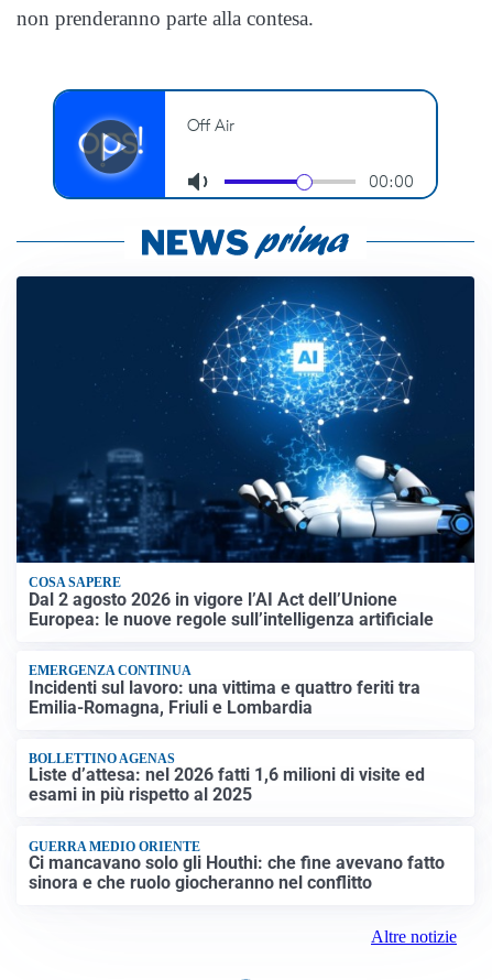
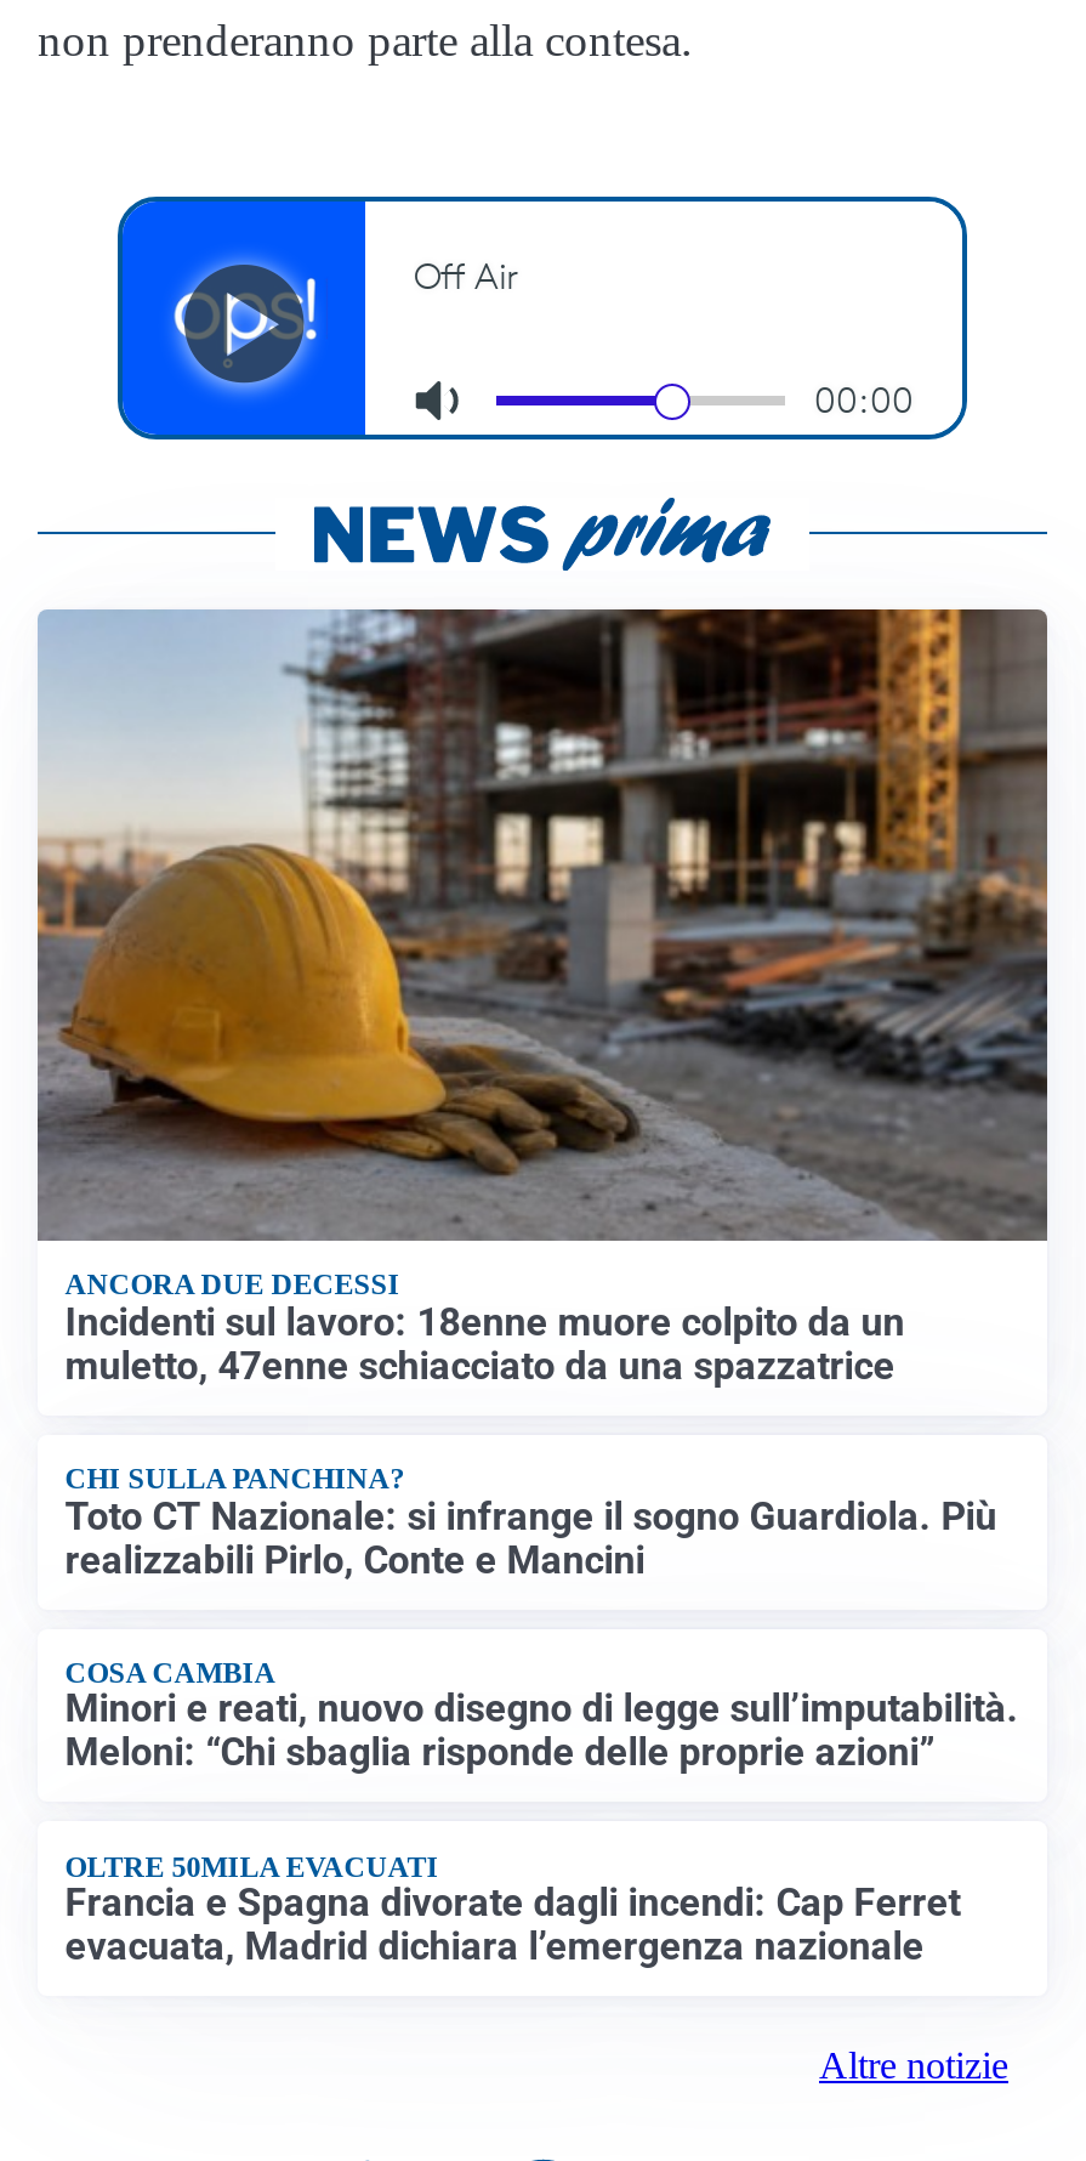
- [image]
- COSA SAPERE
- Dal 2 agosto 2026 in vigore l’AI Act dell’Unione
- Europea: le nuove regole sull’intelligenza artificiale
+ [image]
+ ANCORA DUE DECESSI
+ Incidenti sul lavoro: 18enne muore colpito da un
+ muletto, 47enne schiacciato da una spazzatrice

- EMERGENZA CONTINUA
- Incidenti sul lavoro: una vittima e quattro feriti tra
- Emilia-Romagna, Friuli e Lombardia
+ CHI SULLA PANCHINA?
+ Toto CT Nazionale: si infrange il sogno Guardiola. Più
+ realizzabili Pirlo, Conte e Mancini

- BOLLETTINO AGENAS
- Liste d’attesa: nel 2026 fatti 1,6 milioni di visite ed
- esami in più rispetto al 2025
+ COSA CAMBIA
+ Minori e reati, nuovo disegno di legge sull’imputabilità.
+ Meloni: “Chi sbaglia risponde delle proprie azioni”

- GUERRA MEDIO ORIENTE
- Ci mancavano solo gli Houthi: che fine avevano fatto
- sinora e che ruolo giocheranno nel conflitto
+ OLTRE 50MILA EVACUATI
+ Francia e Spagna divorate dagli incendi: Cap Ferret
+ evacuata, Madrid dichiara l’emergenza nazionale
